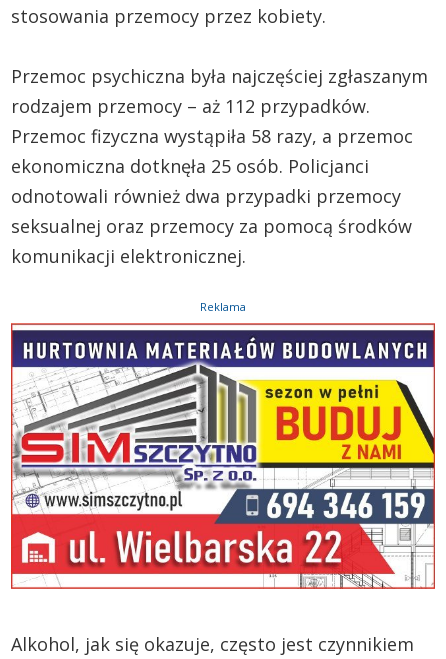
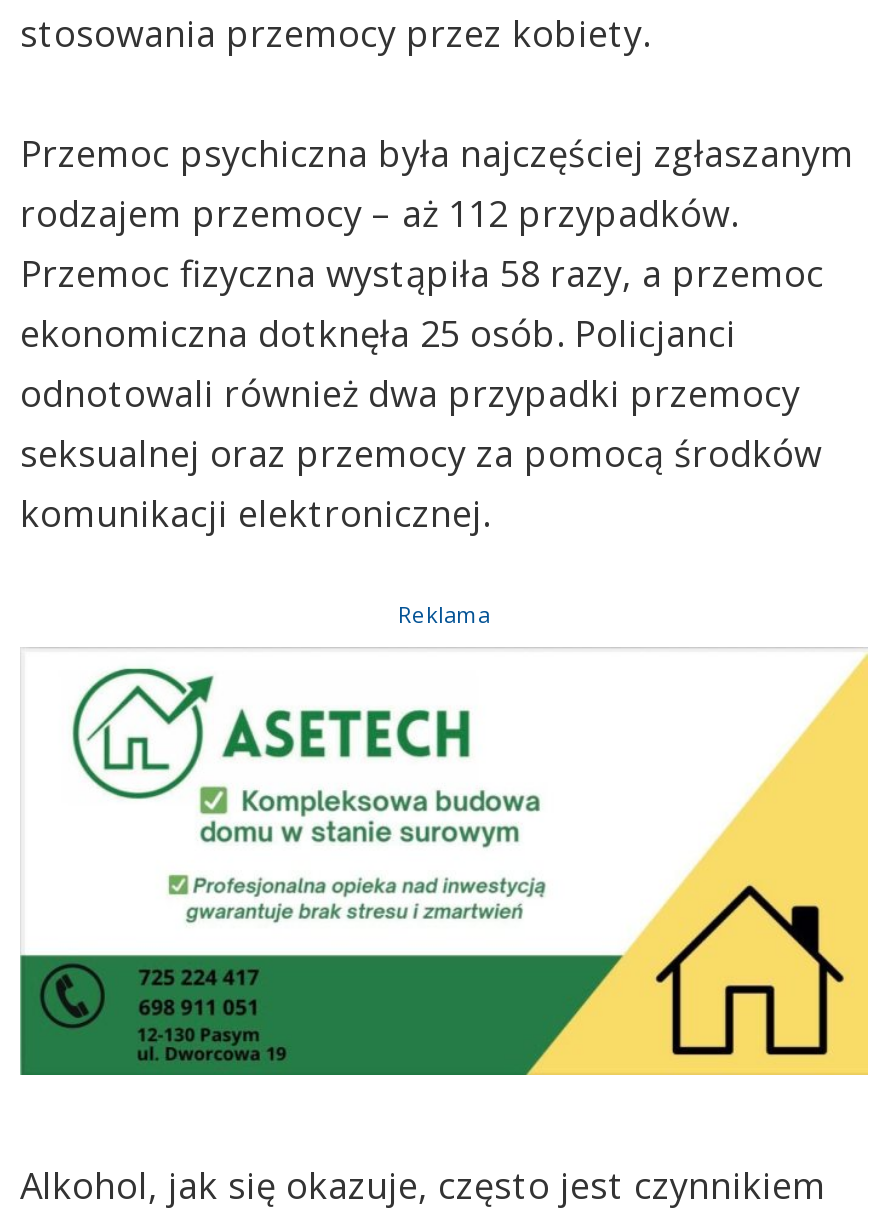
- [image]
+ [image]
